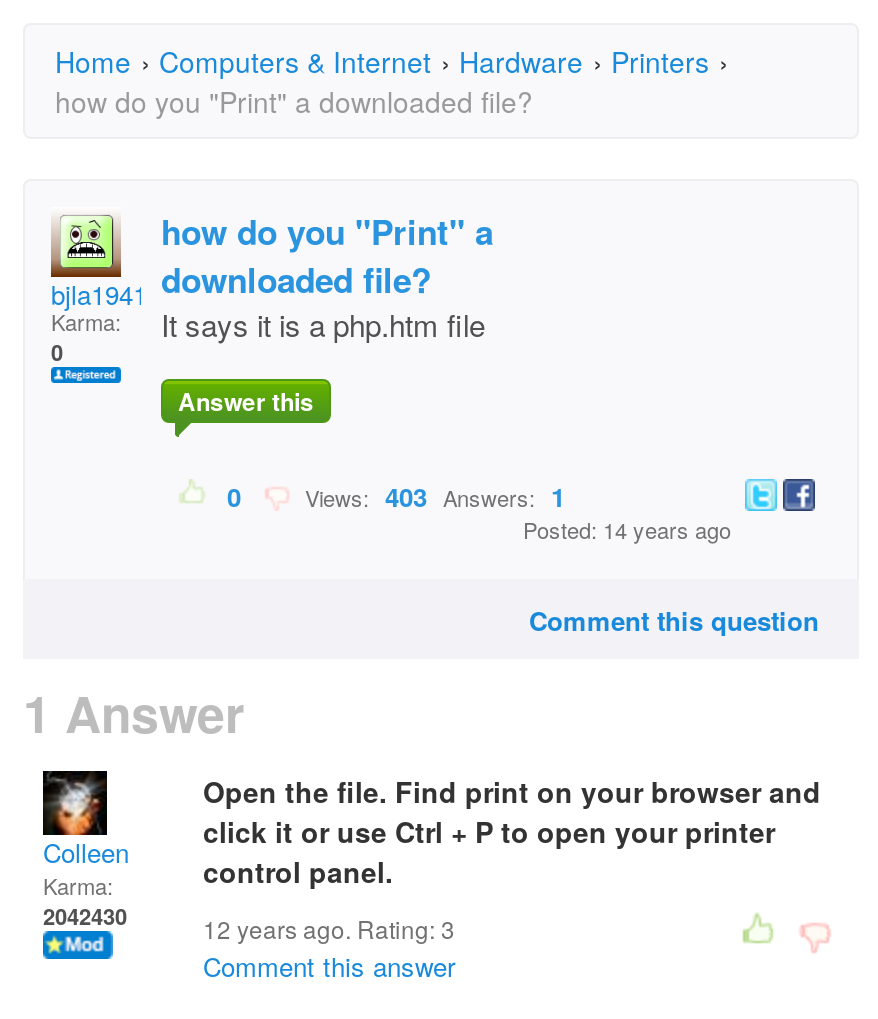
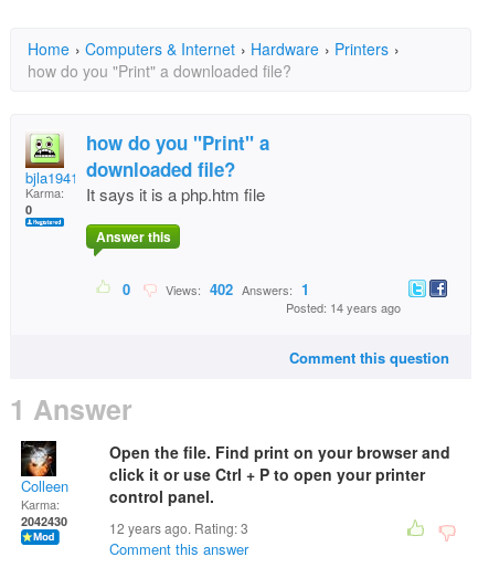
- Views: 403 Answers: 1
+ Views: 402 Answers: 1
